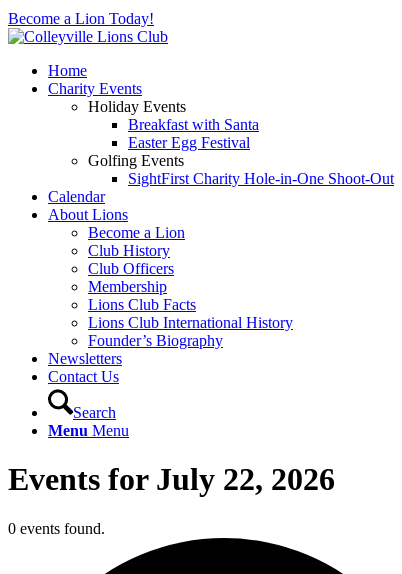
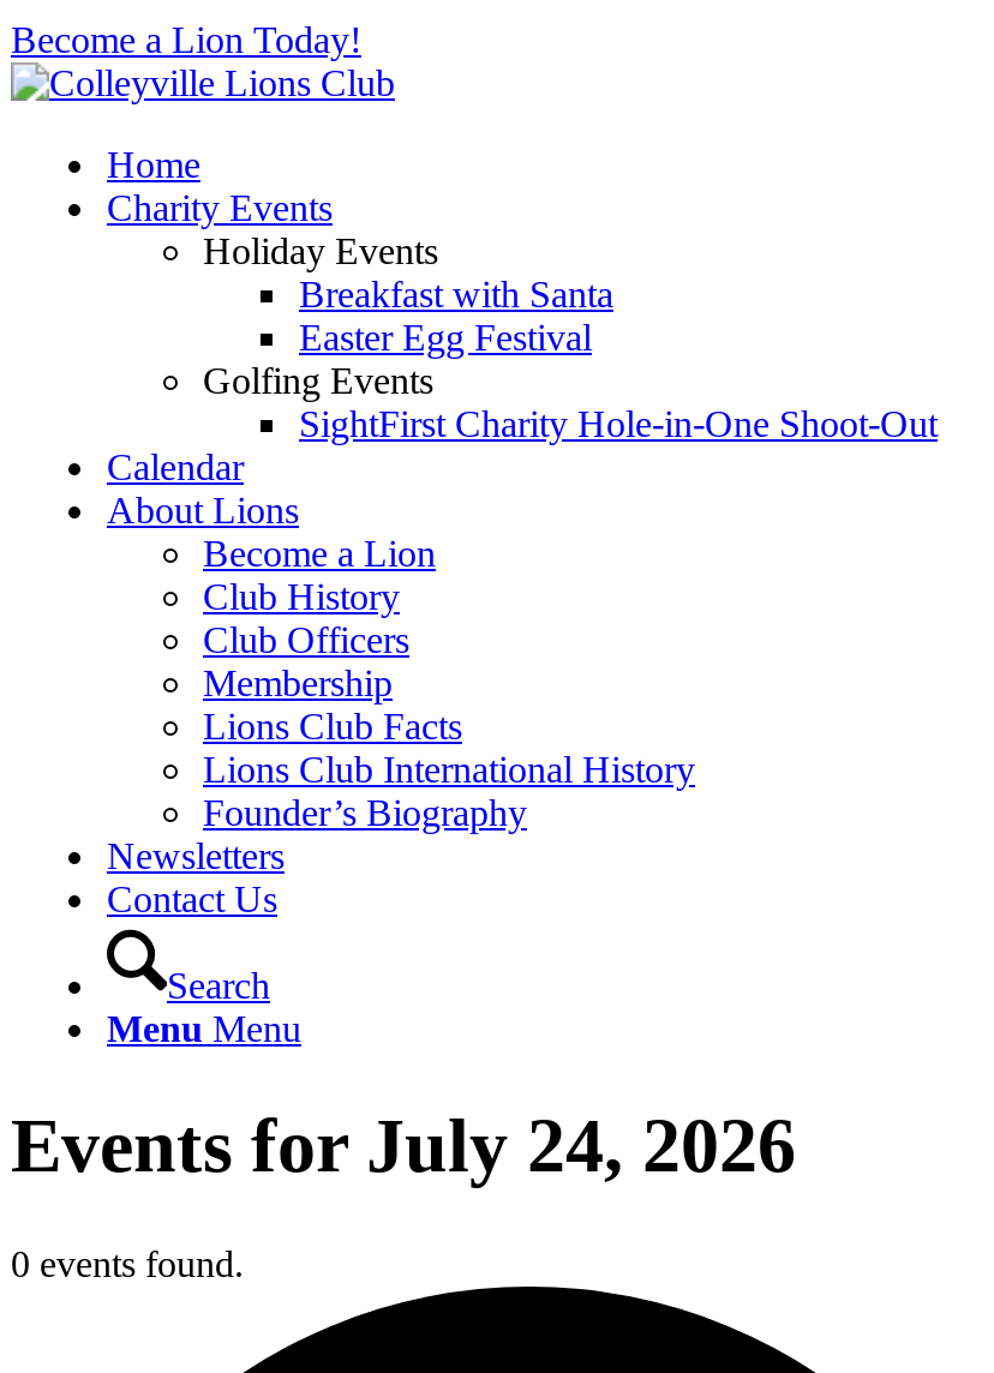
- Events for July 22, 2026
+ Events for July 24, 2026
